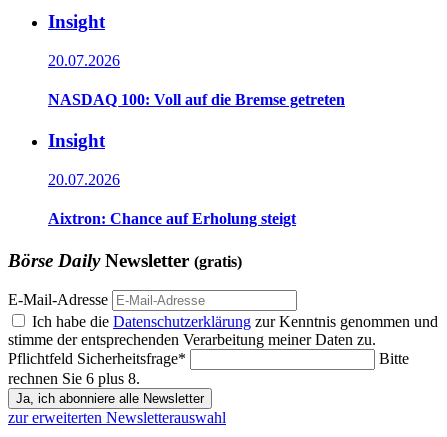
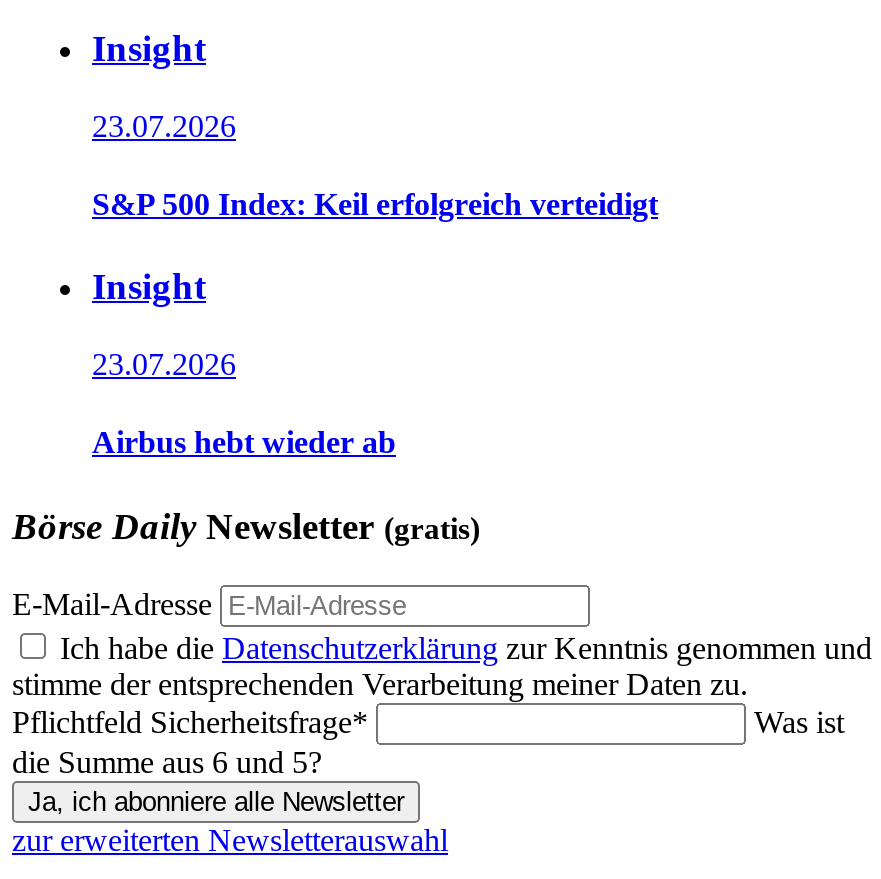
- 20.07.2026
+ 23.07.2026

- NASDAQ 100: Voll auf die Bremse getreten
+ S&P 500 Index: Keil erfolgreich verteidigt

- 20.07.2026
+ 23.07.2026

- Aixtron: Chance auf Erholung steigt
+ Airbus hebt wieder ab

- Bitte
- rechnen Sie 6 plus 8.
+ Was ist
+ die Summe aus 6 und 5?
